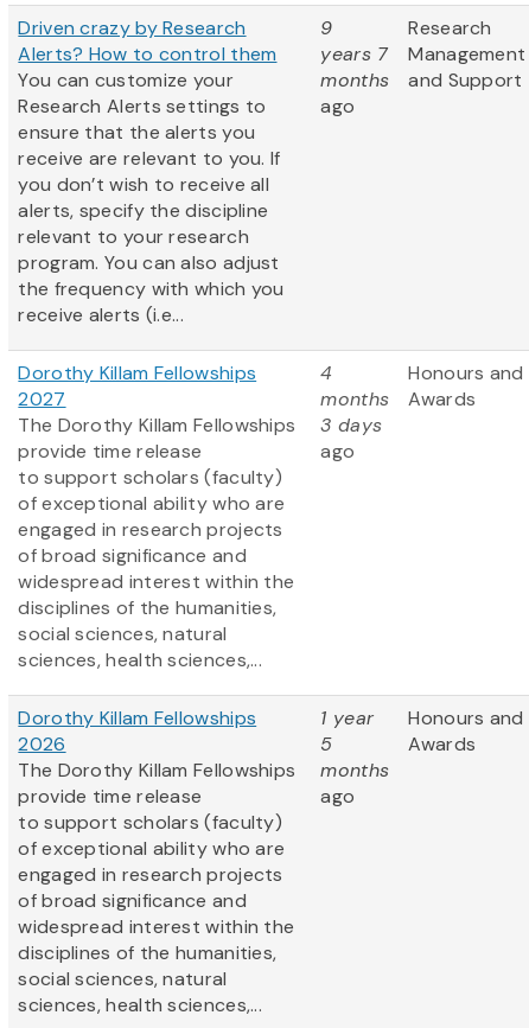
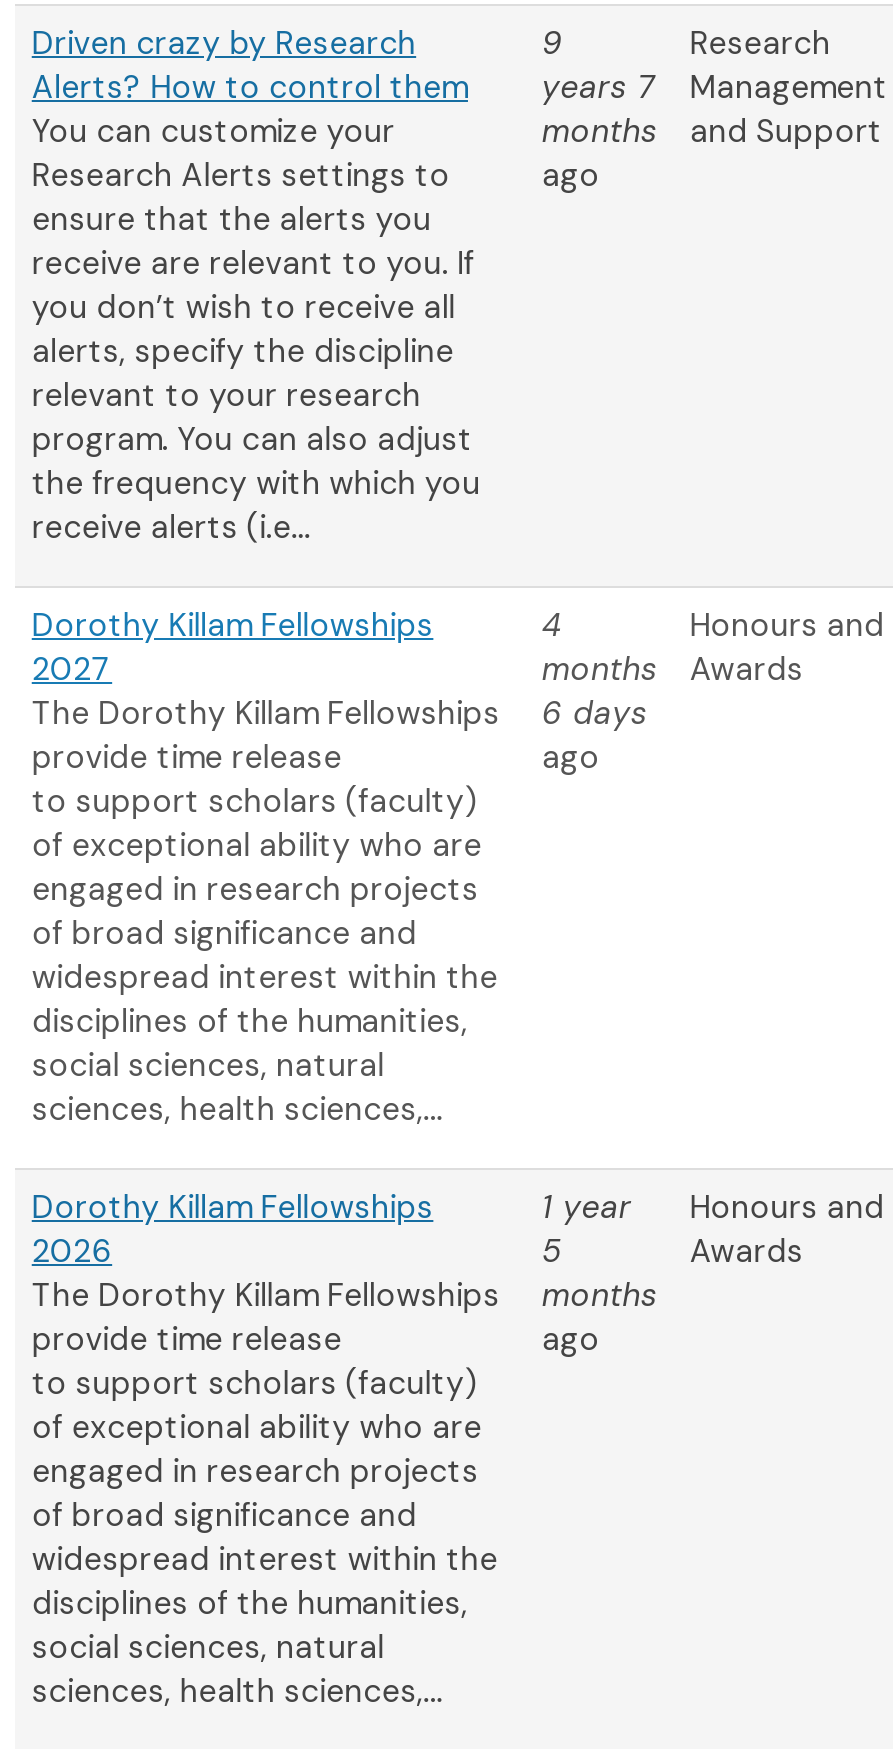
- The Dorothy Killam Fellowships 3 days
+ The Dorothy Killam Fellowships 6 days
